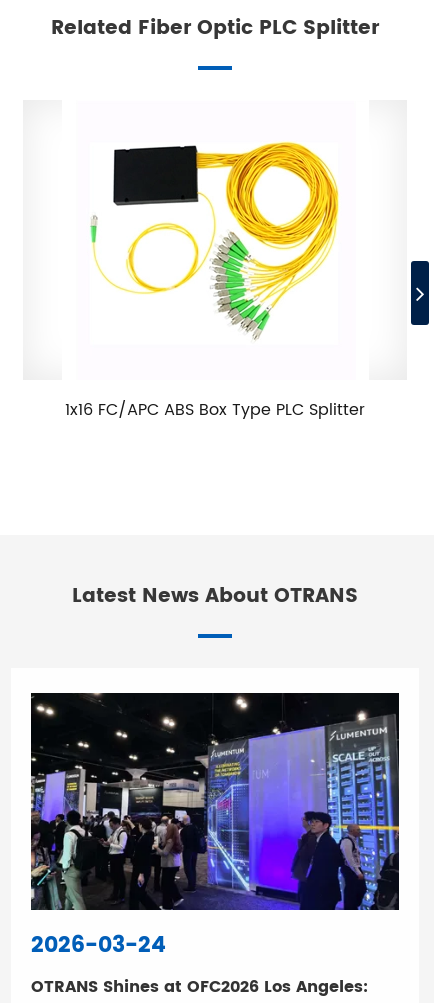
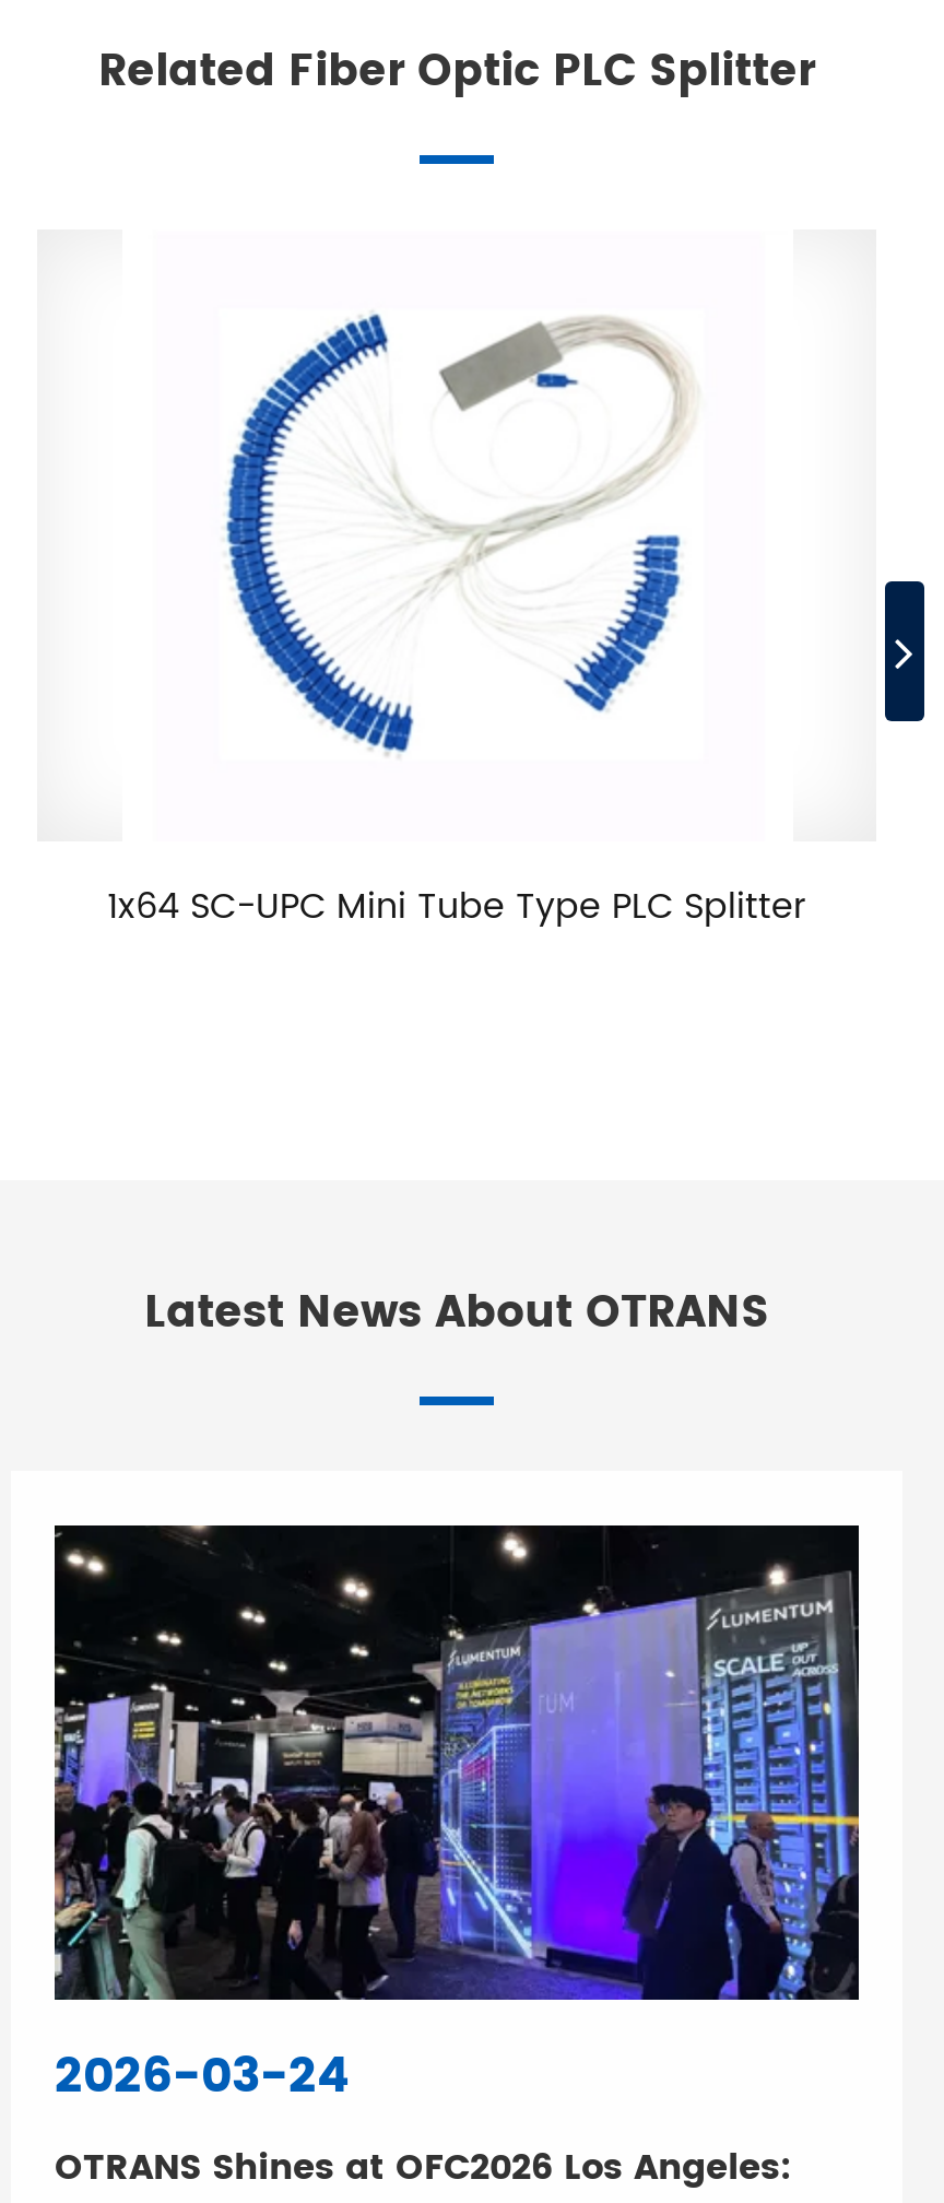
- [image]
+ [image]

- 1x16 FC/APC ABS Box Type PLC Splitter
+ 1x64 SC-UPC Mini Tube Type PLC Splitter
